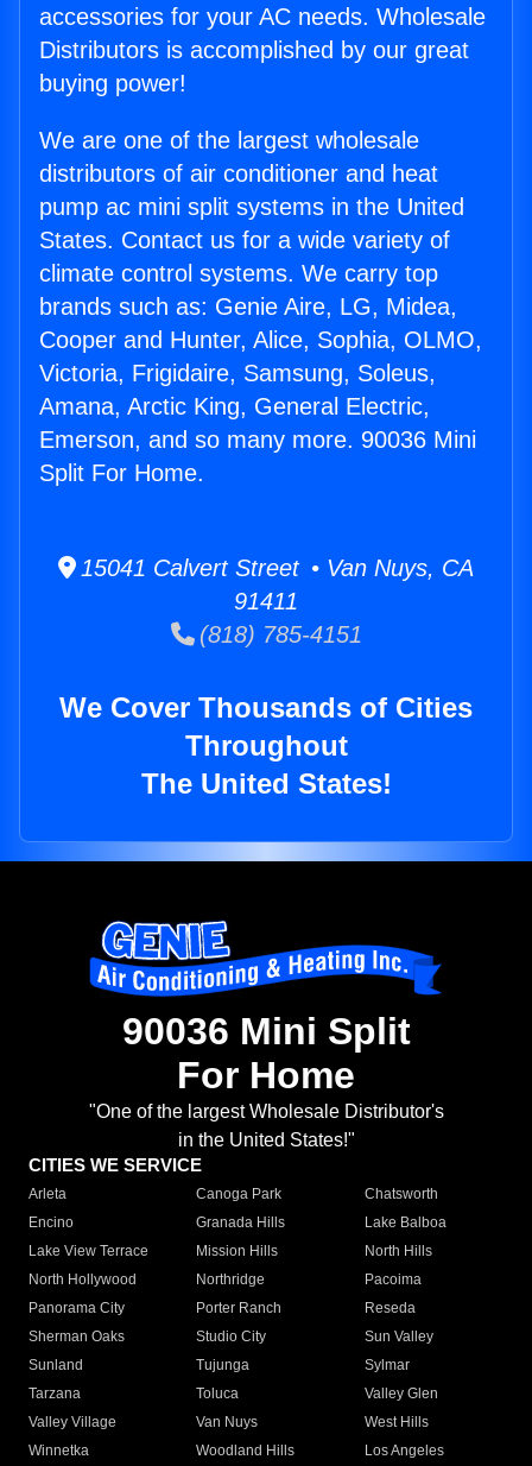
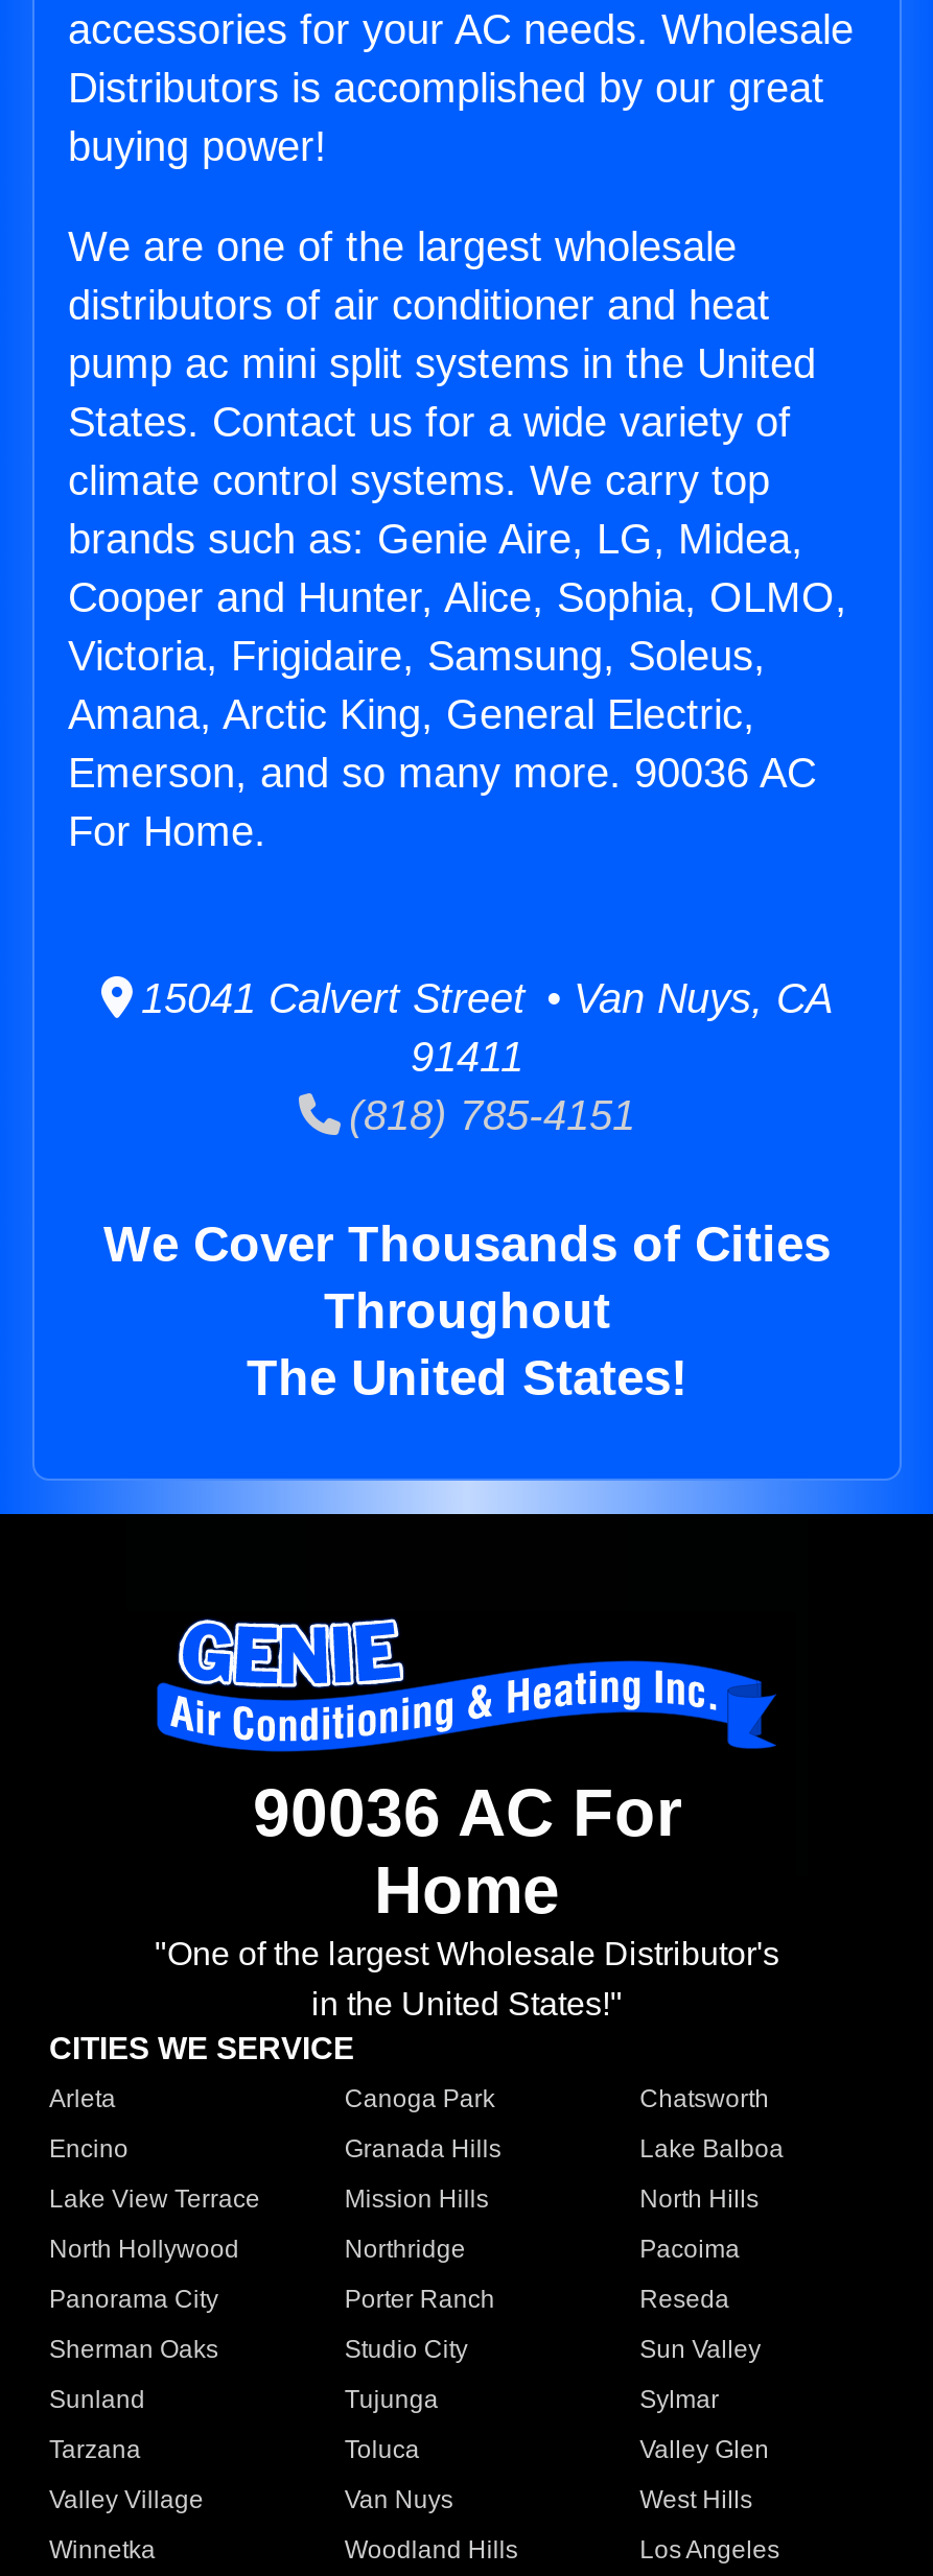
- Emerson, and so many more. 90036 Mini
- Split For Home.
+ Emerson, and so many more. 90036 AC
+ For Home.

- 90036 Mini Split
- For Home
+ 90036 AC For
+ Home
